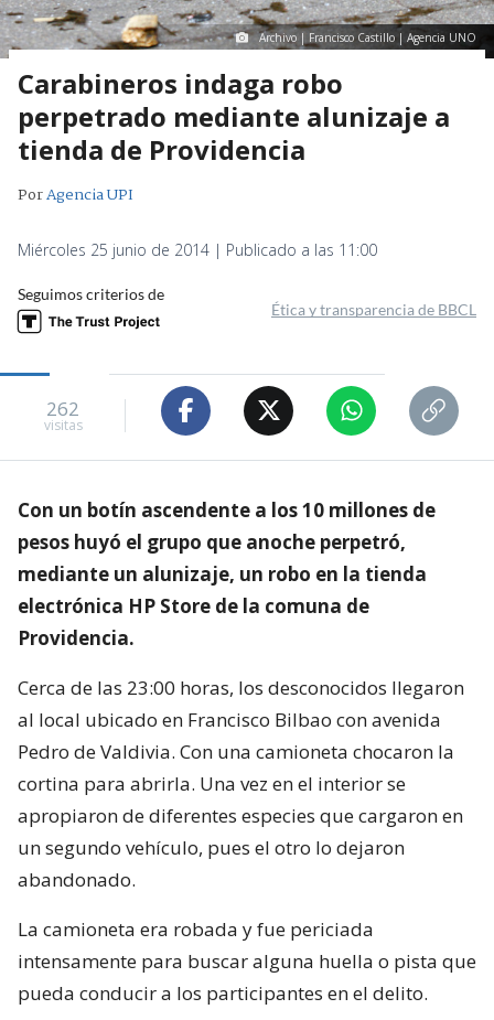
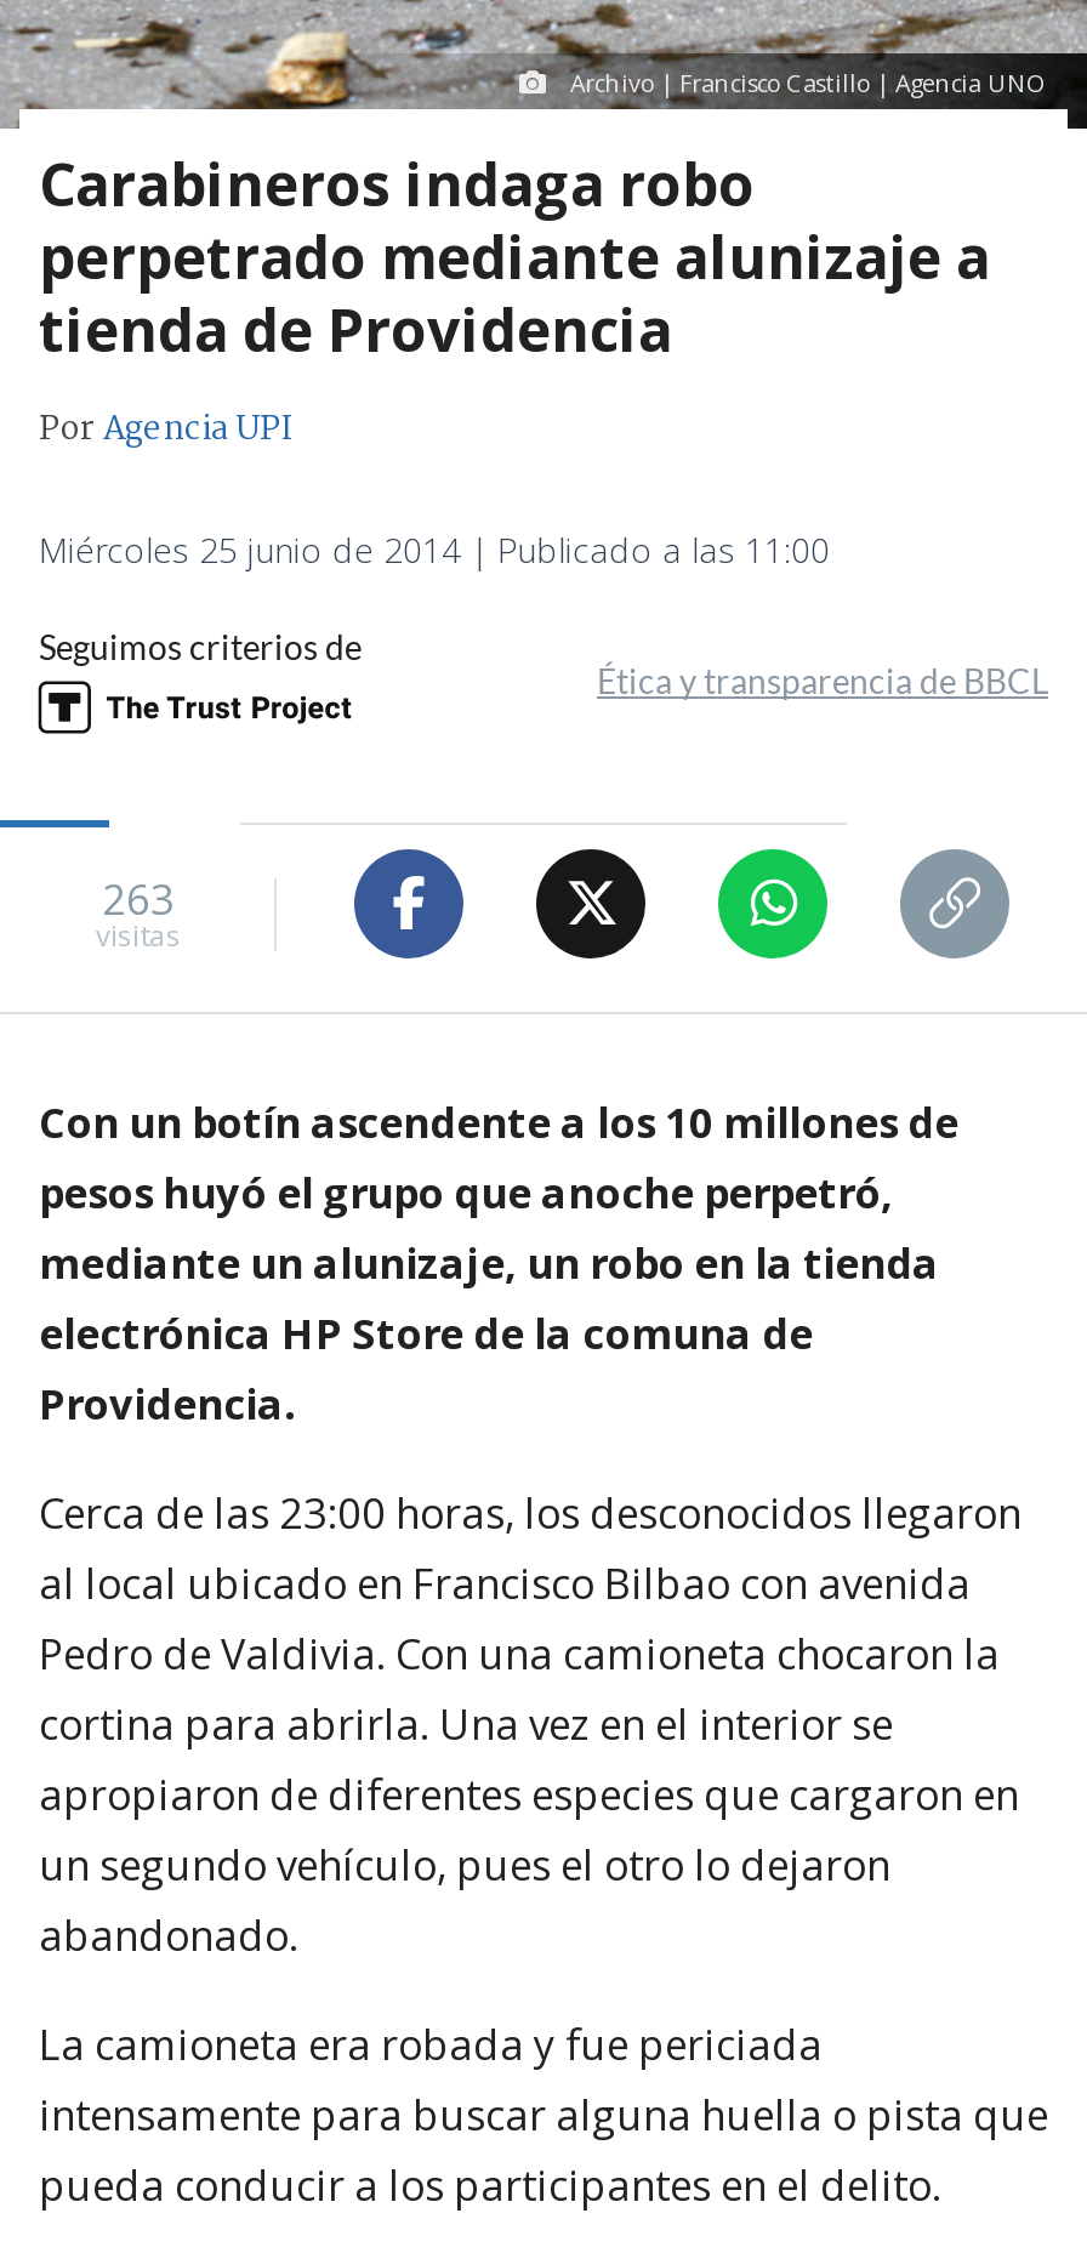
- 262
+ 263
